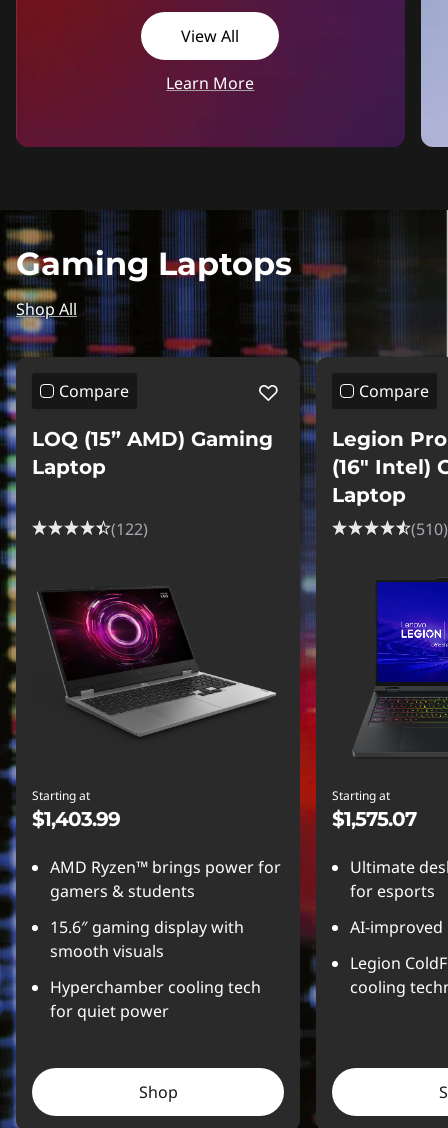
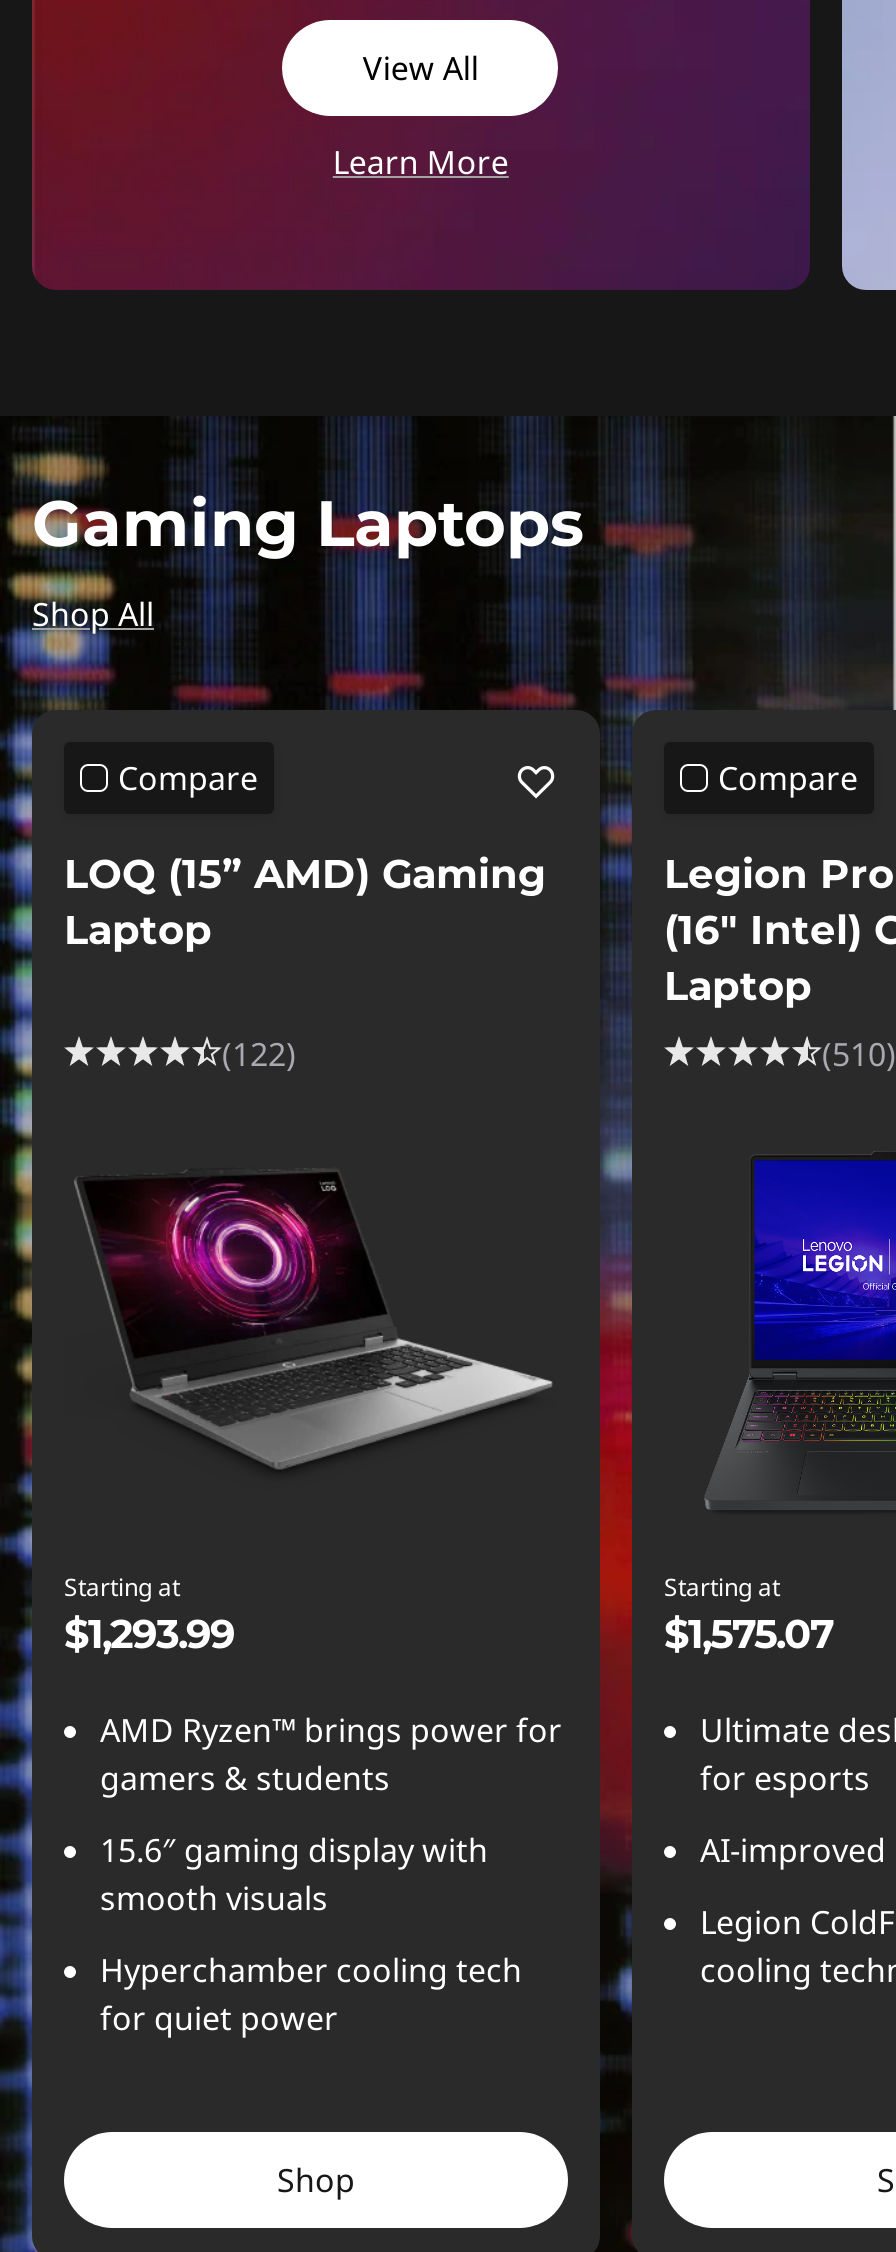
- $1,403.99
+ $1,293.99
